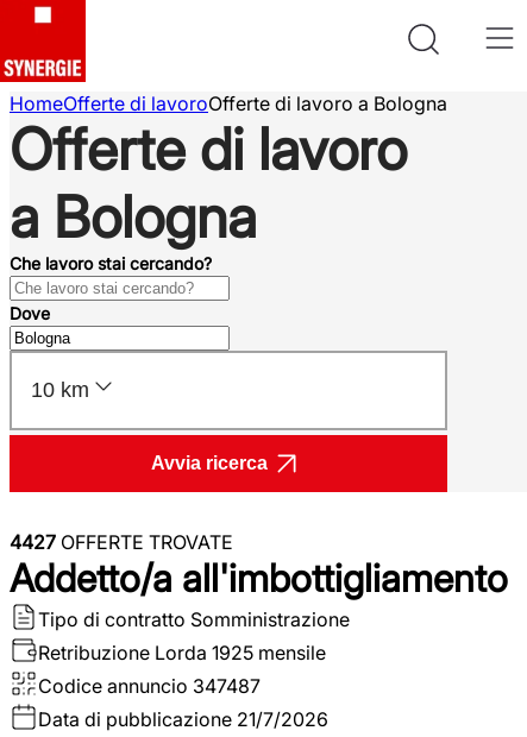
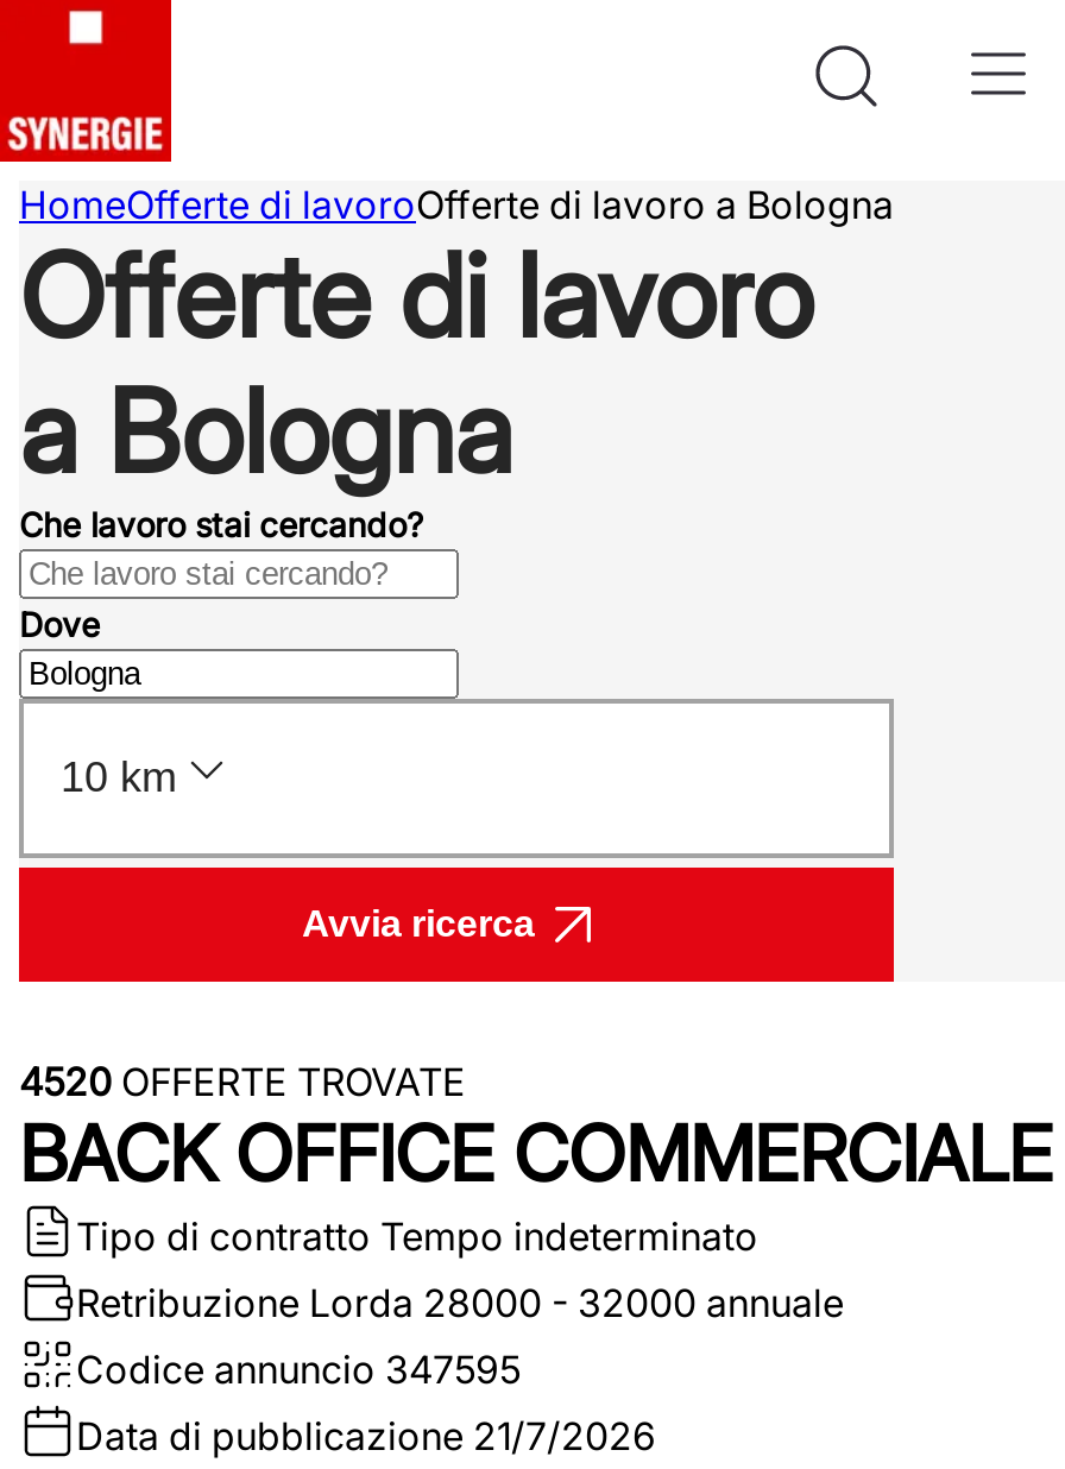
- 4427 OFFERTE TROVATE
- Addetto/a all'imbottigliamento
- Tipo di contratto Somministrazione
- Retribuzione Lorda 1925 mensile
- Codice annuncio 347487
+ 4520 OFFERTE TROVATE
+ BACK OFFICE COMMERCIALE
+ Tipo di contratto Tempo indeterminato
+ Retribuzione Lorda 28000 - 32000 annuale
+ Codice annuncio 347595
